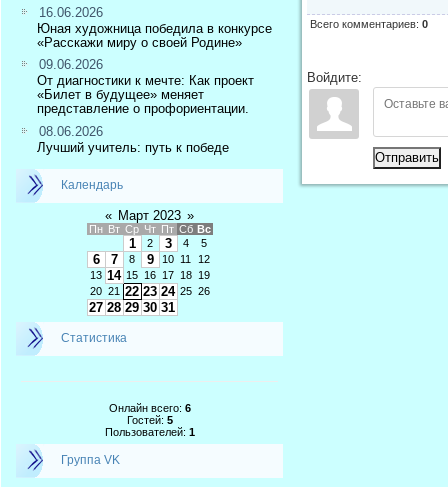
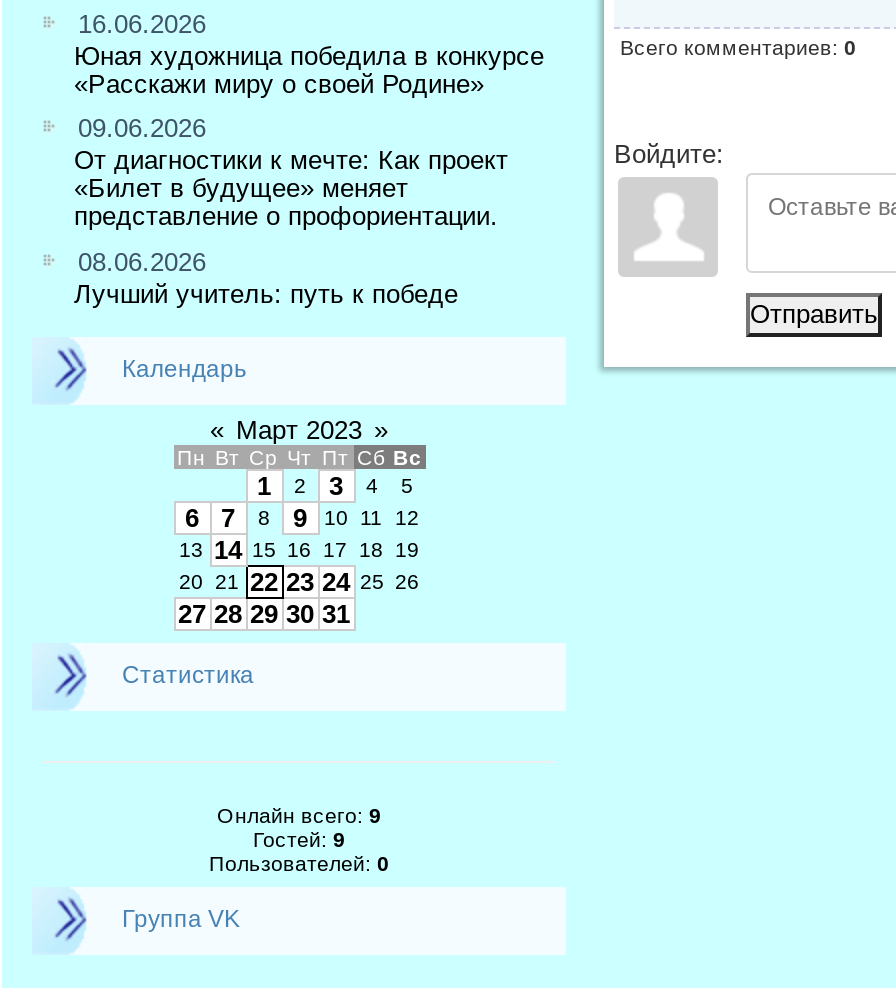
- Онлайн всего: 6
+ Онлайн всего: 9

- Гостей: 5
+ Гостей: 9

- Пользователей: 1
+ Пользователей: 0
